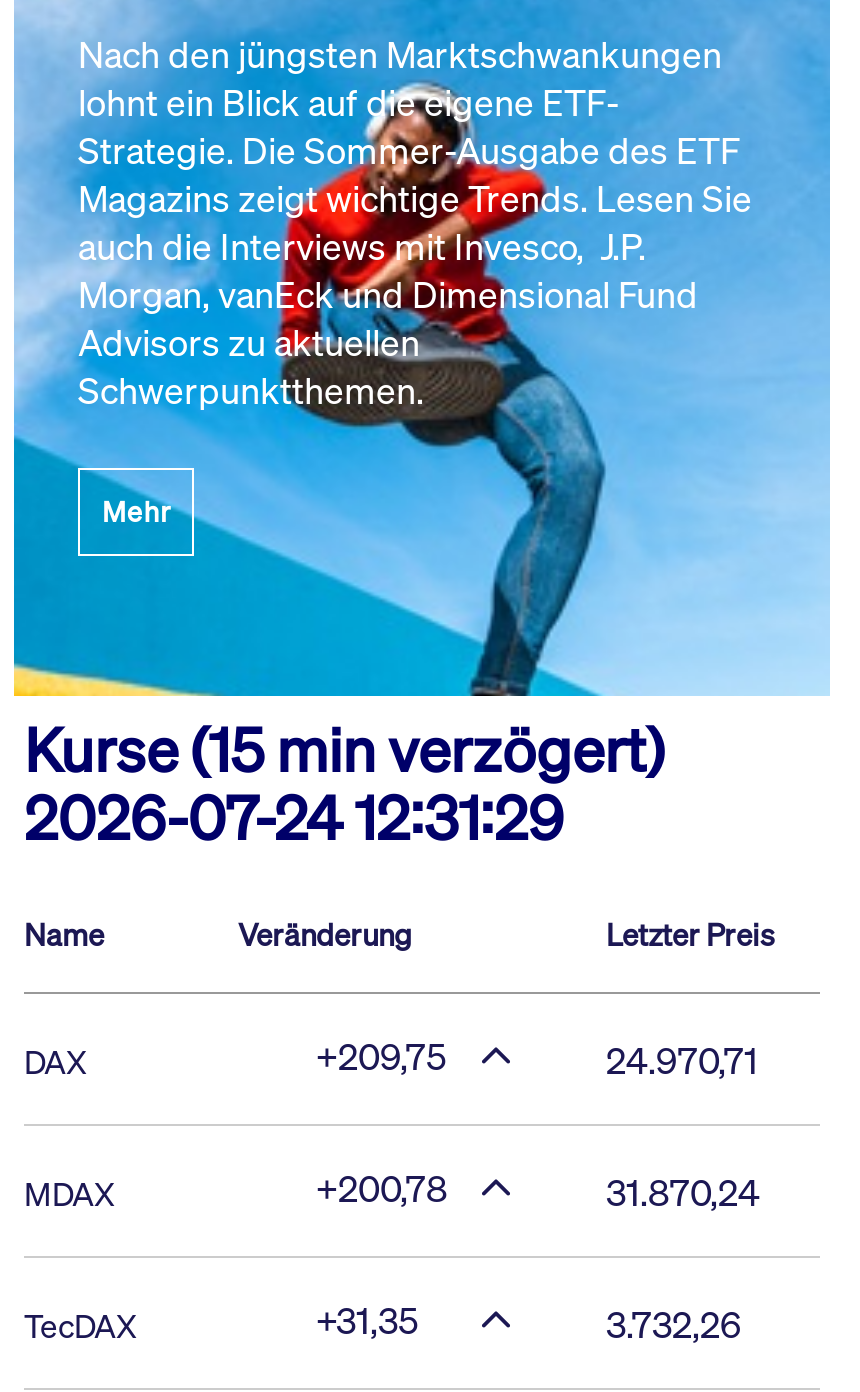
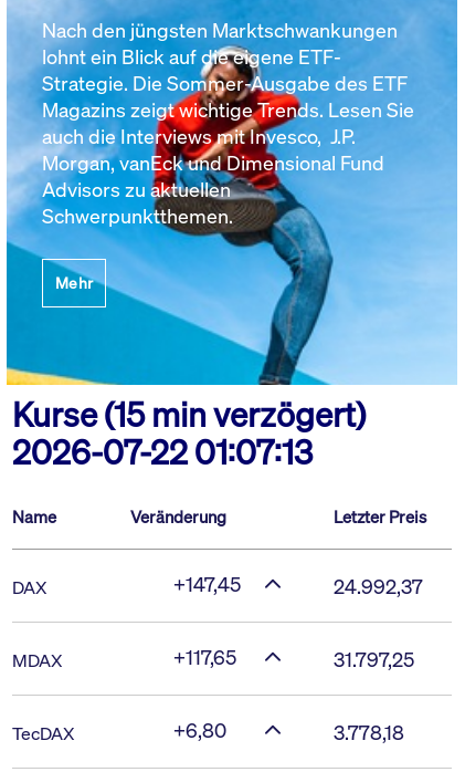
- 2026-07-24 12:31:29
+ 2026-07-22 01:07:13

- +209,75
+ +147,45

- 24.970,71
+ 24.992,37

- +200,78
+ +117,65

- 31.870,24
+ 31.797,25

- +31,35
+ +6,80

- 3.732,26
+ 3.778,18
